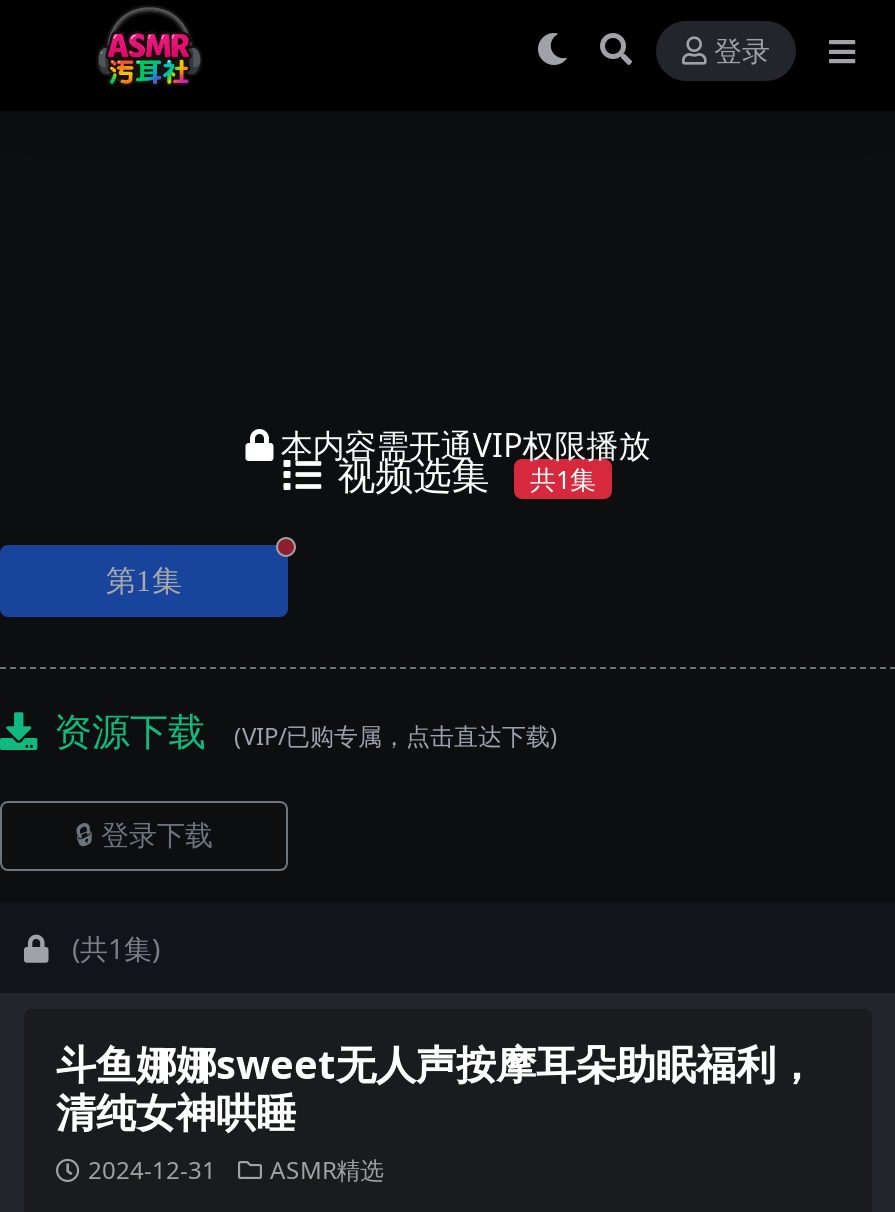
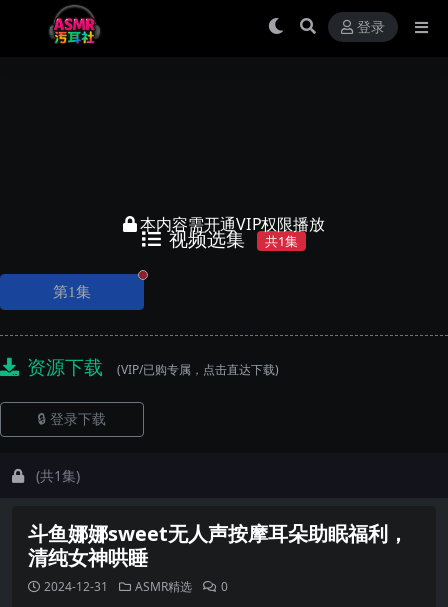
+ 0
